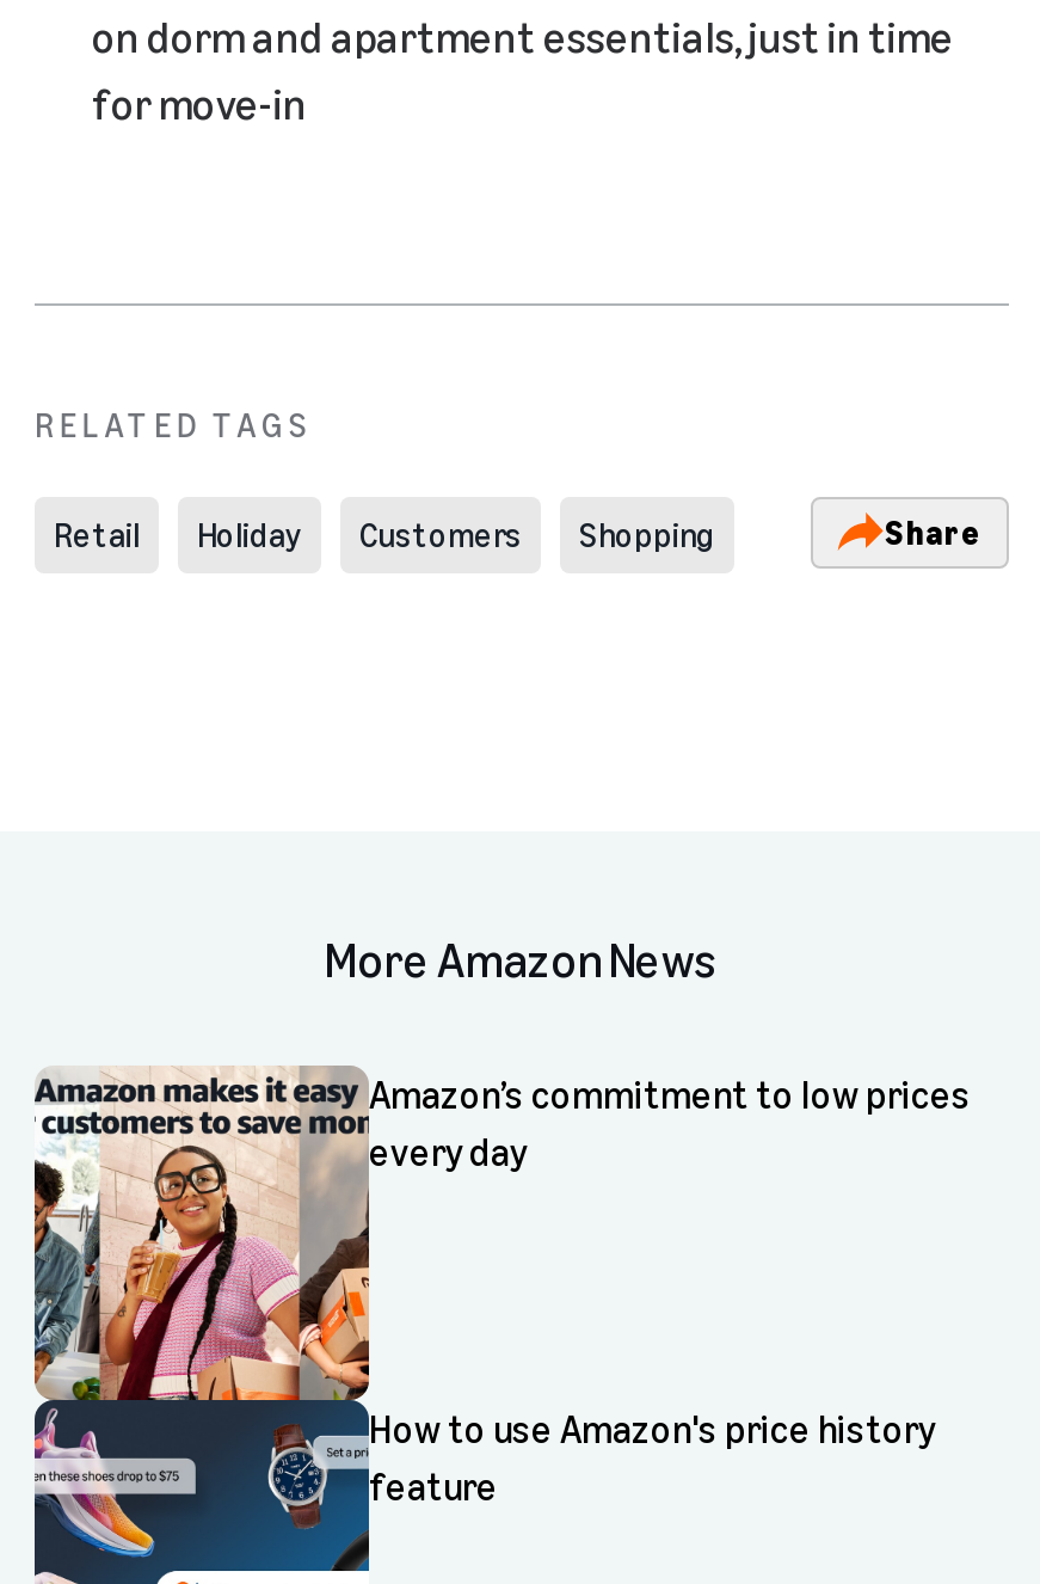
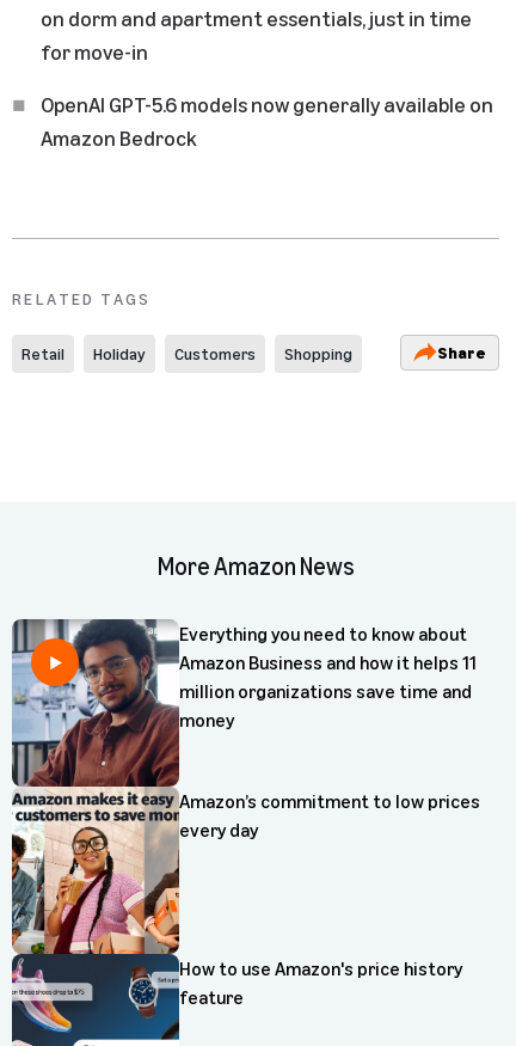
+ OpenAI GPT-5.6 models now generally available on
+ Amazon Bedrock

+ [image]
+ Everything you need to know about
+ Amazon Business and how it helps 11
+ million organizations save time and
+ money
